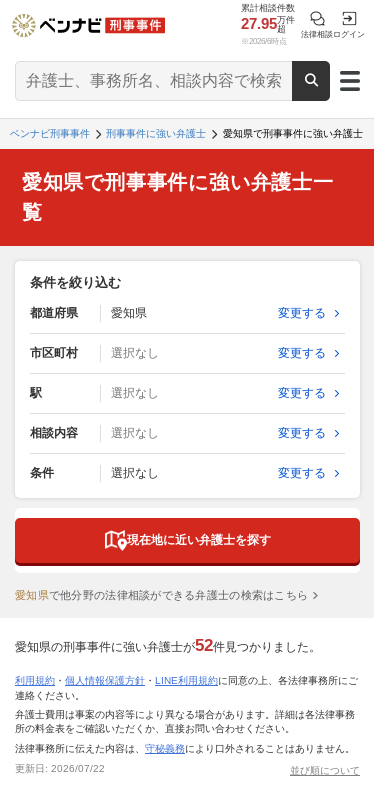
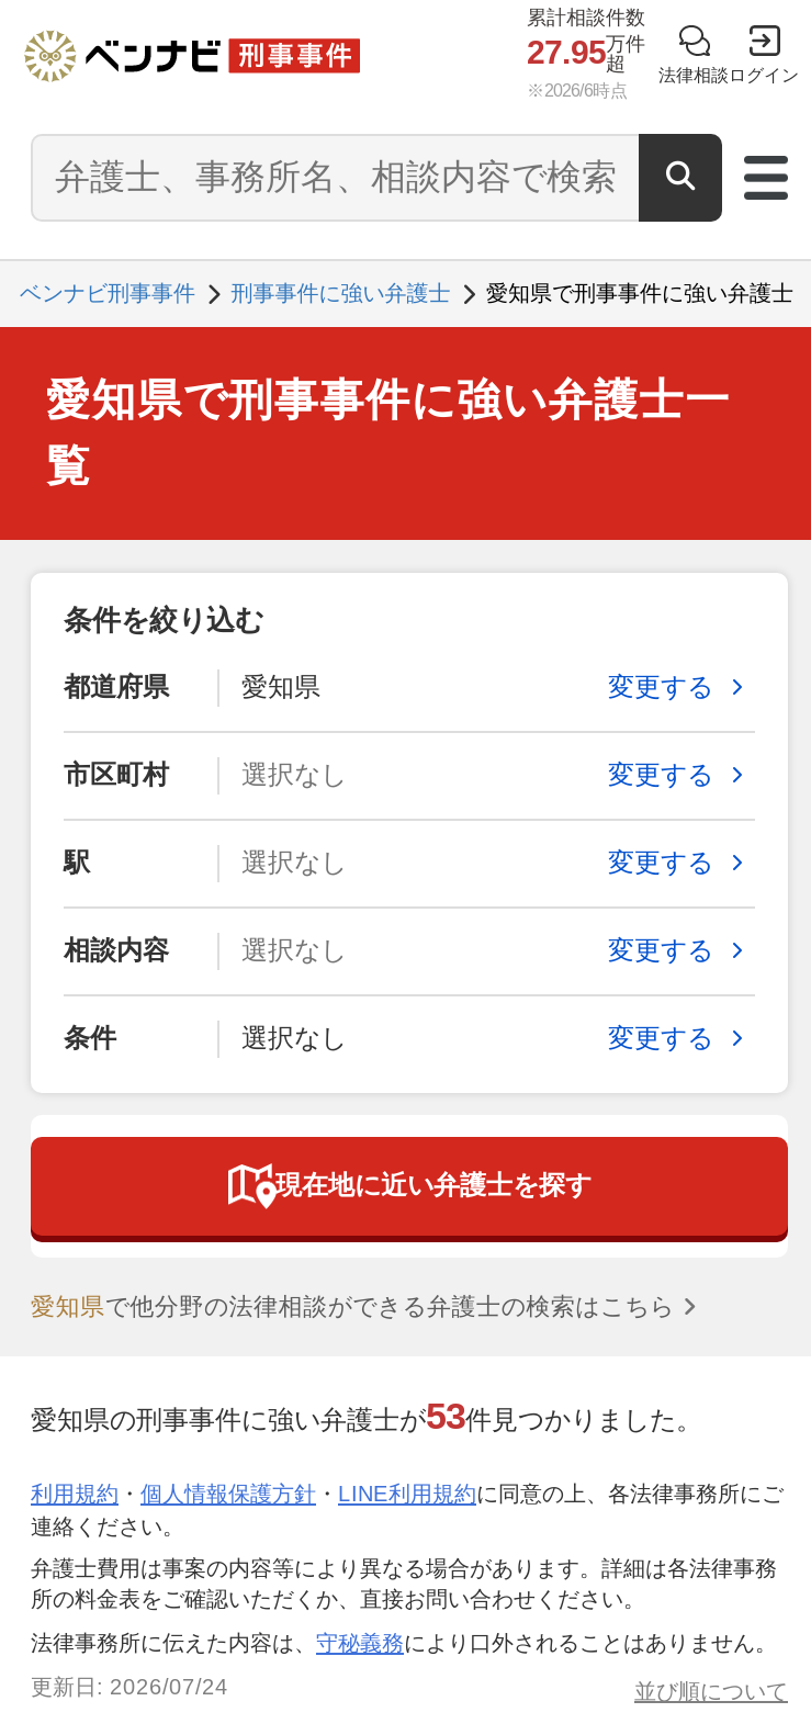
- 愛知県の刑事事件に強い弁護士が52件見つかりました。
+ 愛知県の刑事事件に強い弁護士が53件見つかりました。

- 更新日: 2026/07/22
+ 更新日: 2026/07/24
